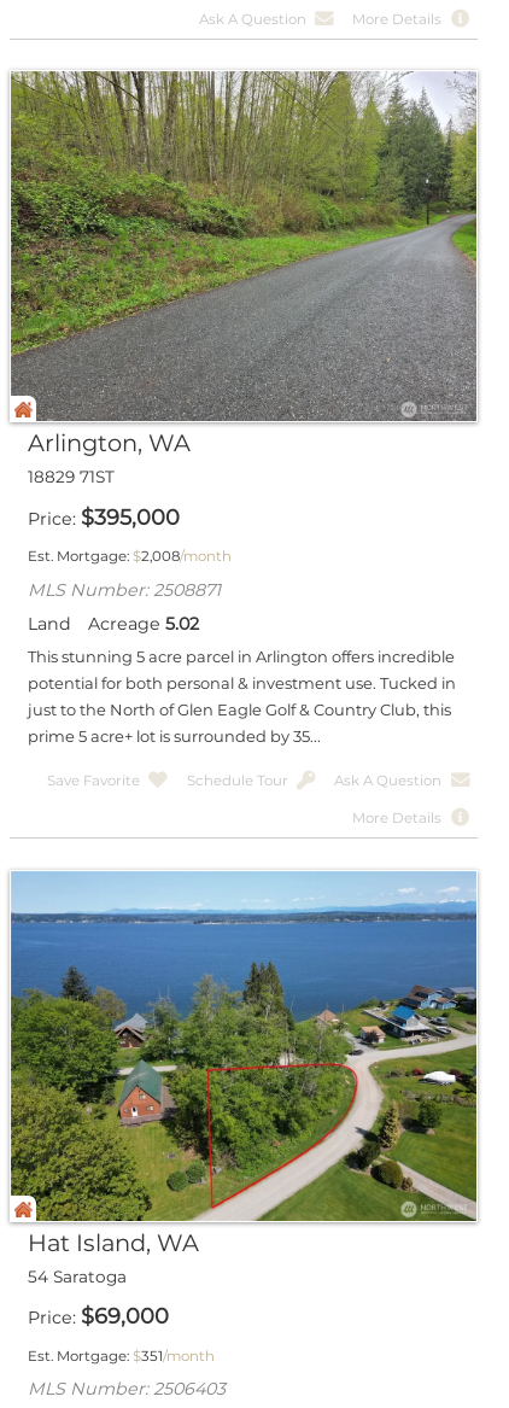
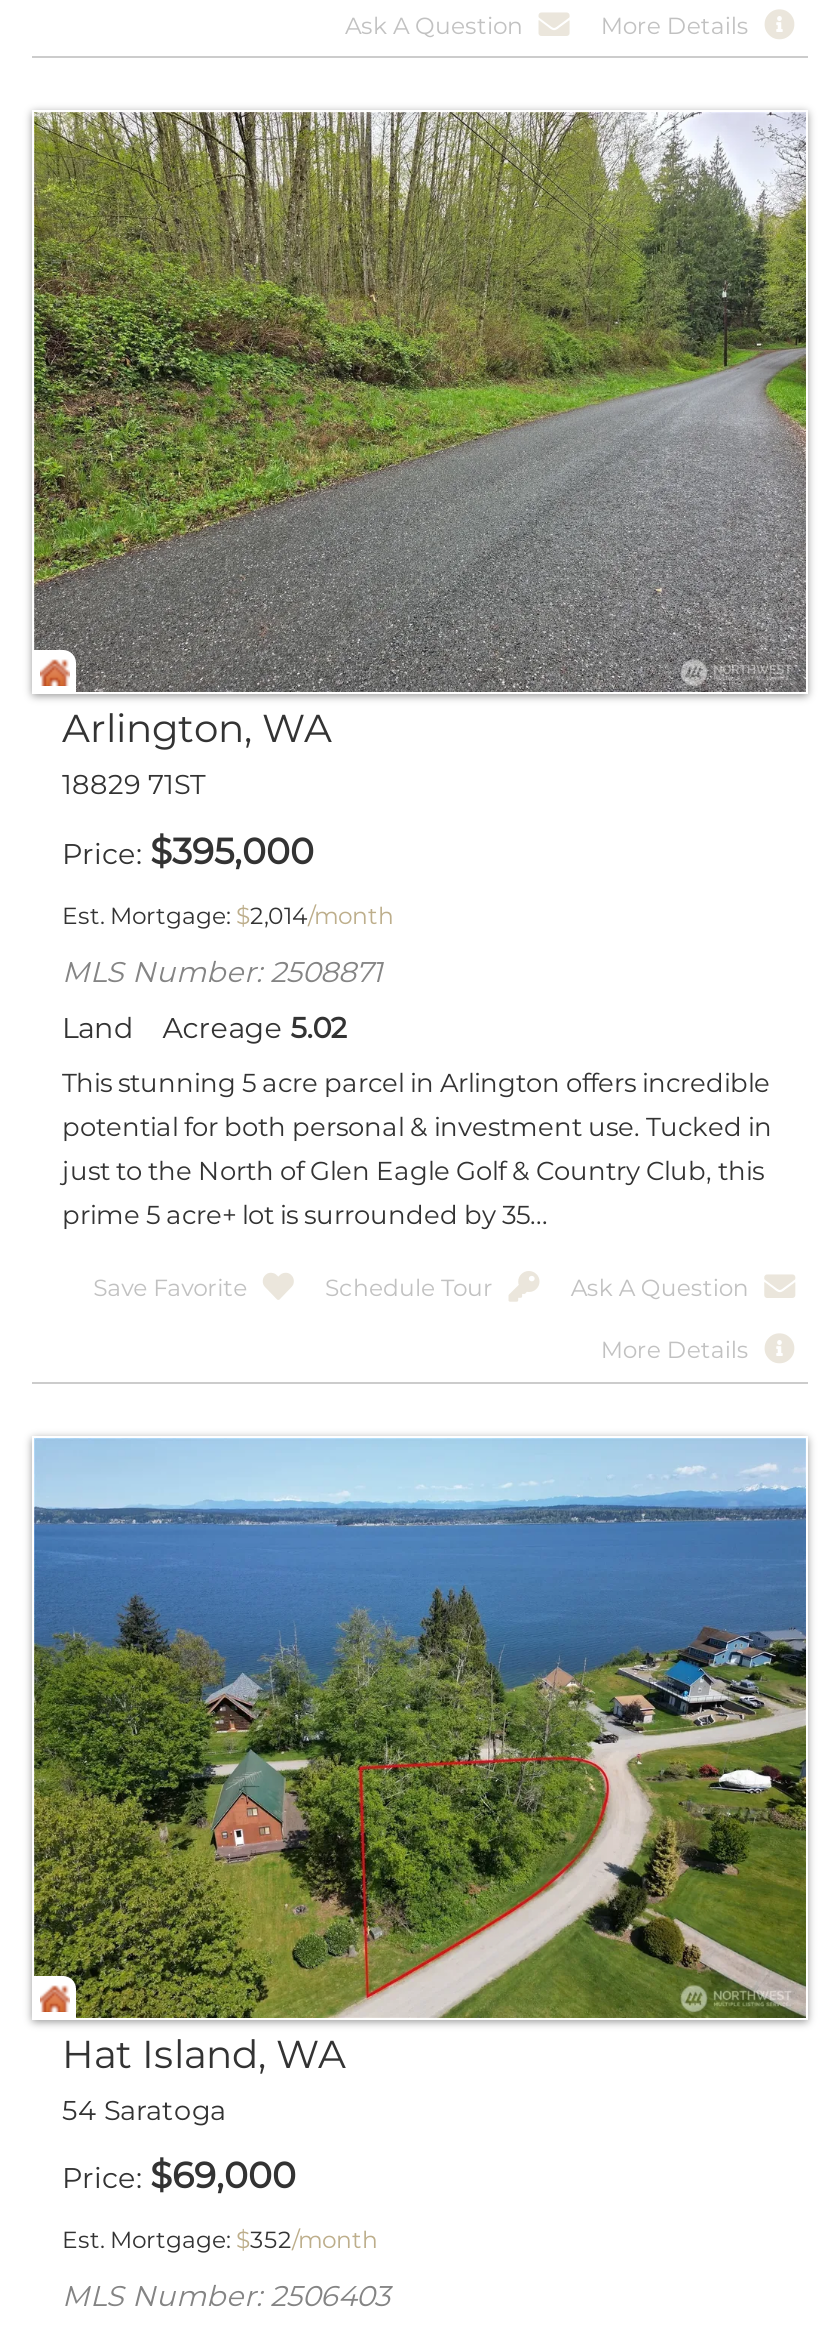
- Est. Mortgage: $2,008/month
+ Est. Mortgage: $2,014/month

- Est. Mortgage: $351/month
+ Est. Mortgage: $352/month
